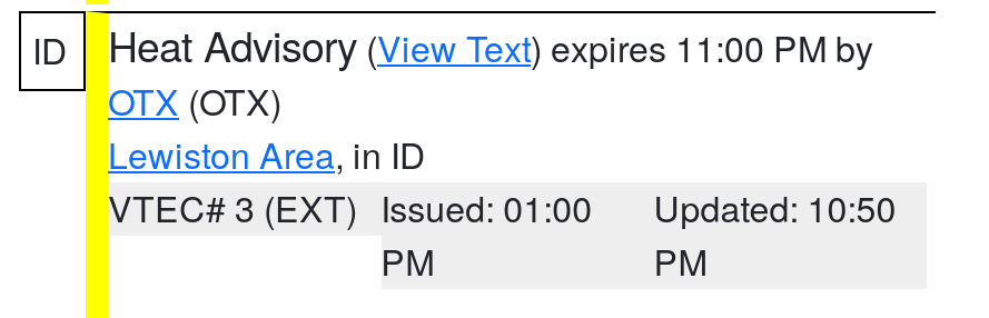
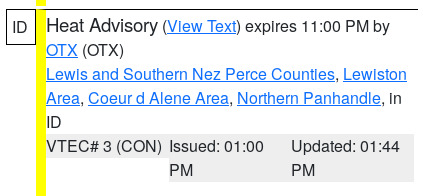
- Lewiston Area, in ID
- VTEC# 3 (EXT) Issued: 01:00
+ Lewis and Southern Nez Perce Counties, Lewiston
+ Area, Coeur d Alene Area, Northern Panhandle, in
+ ID
+ VTEC# 3 (CON) Issued: 01:00

- Updated: 10:50
+ Updated: 01:44
